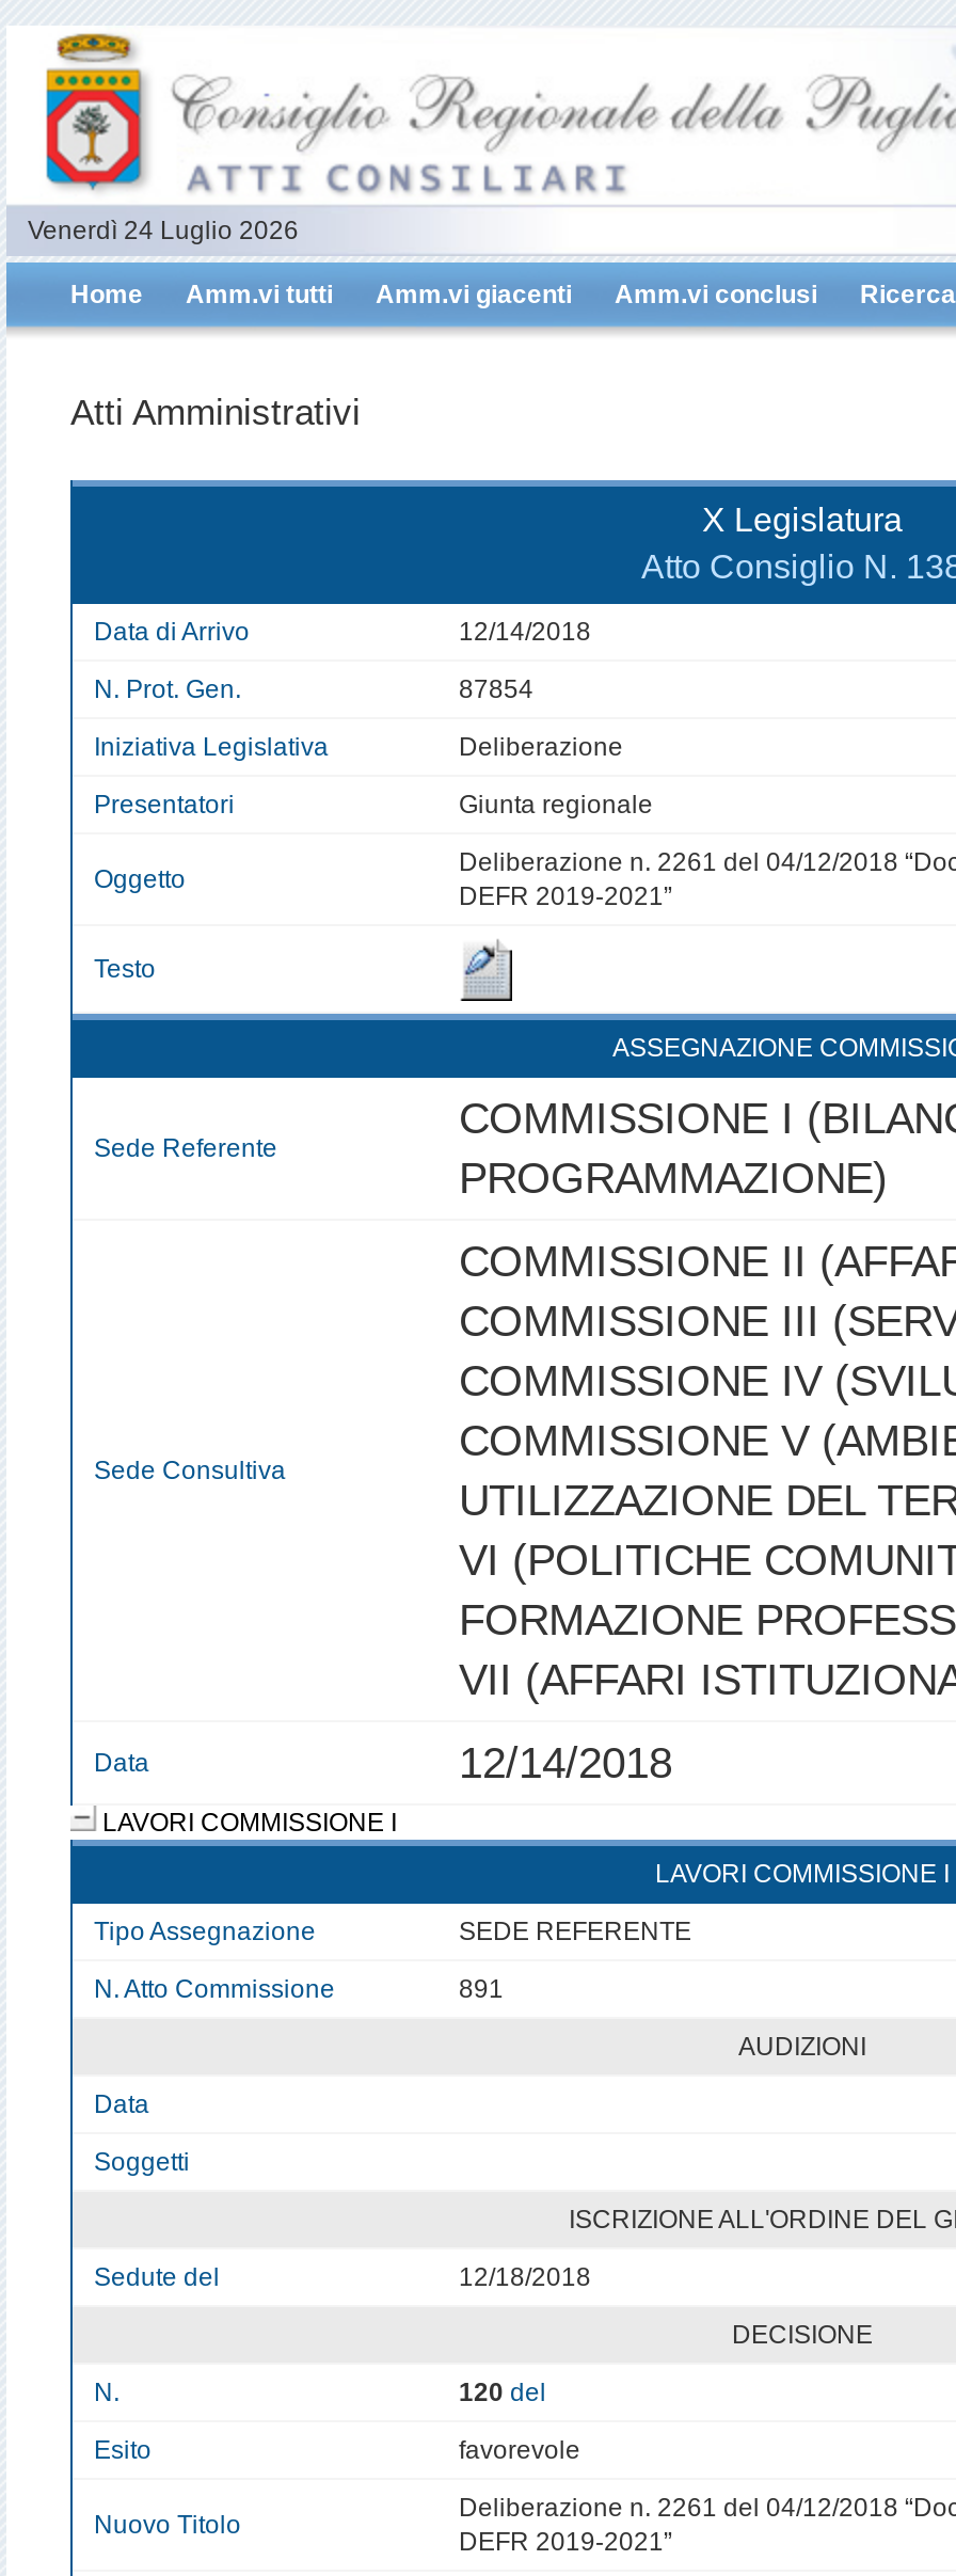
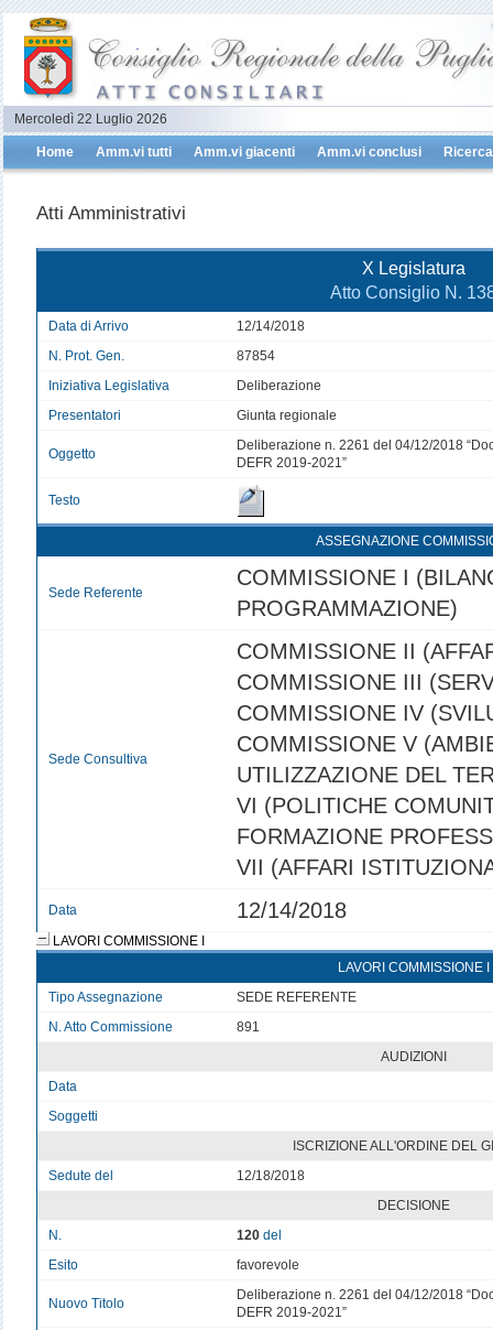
- Venerdì 24 Luglio 2026
+ Mercoledì 22 Luglio 2026
